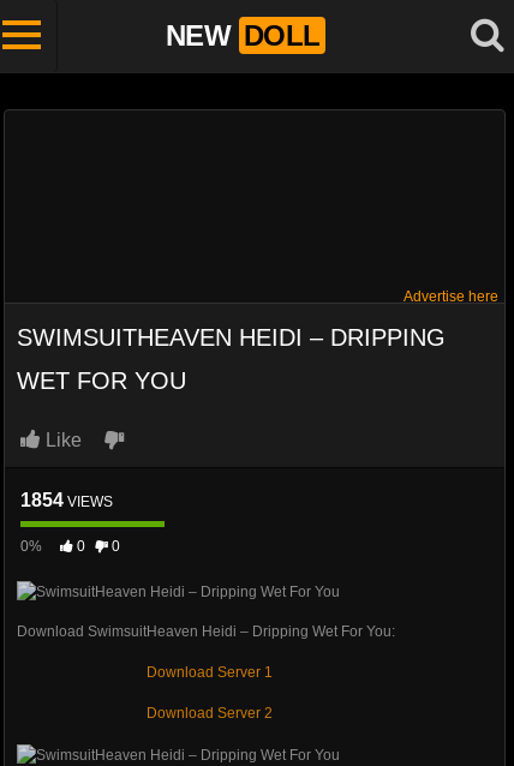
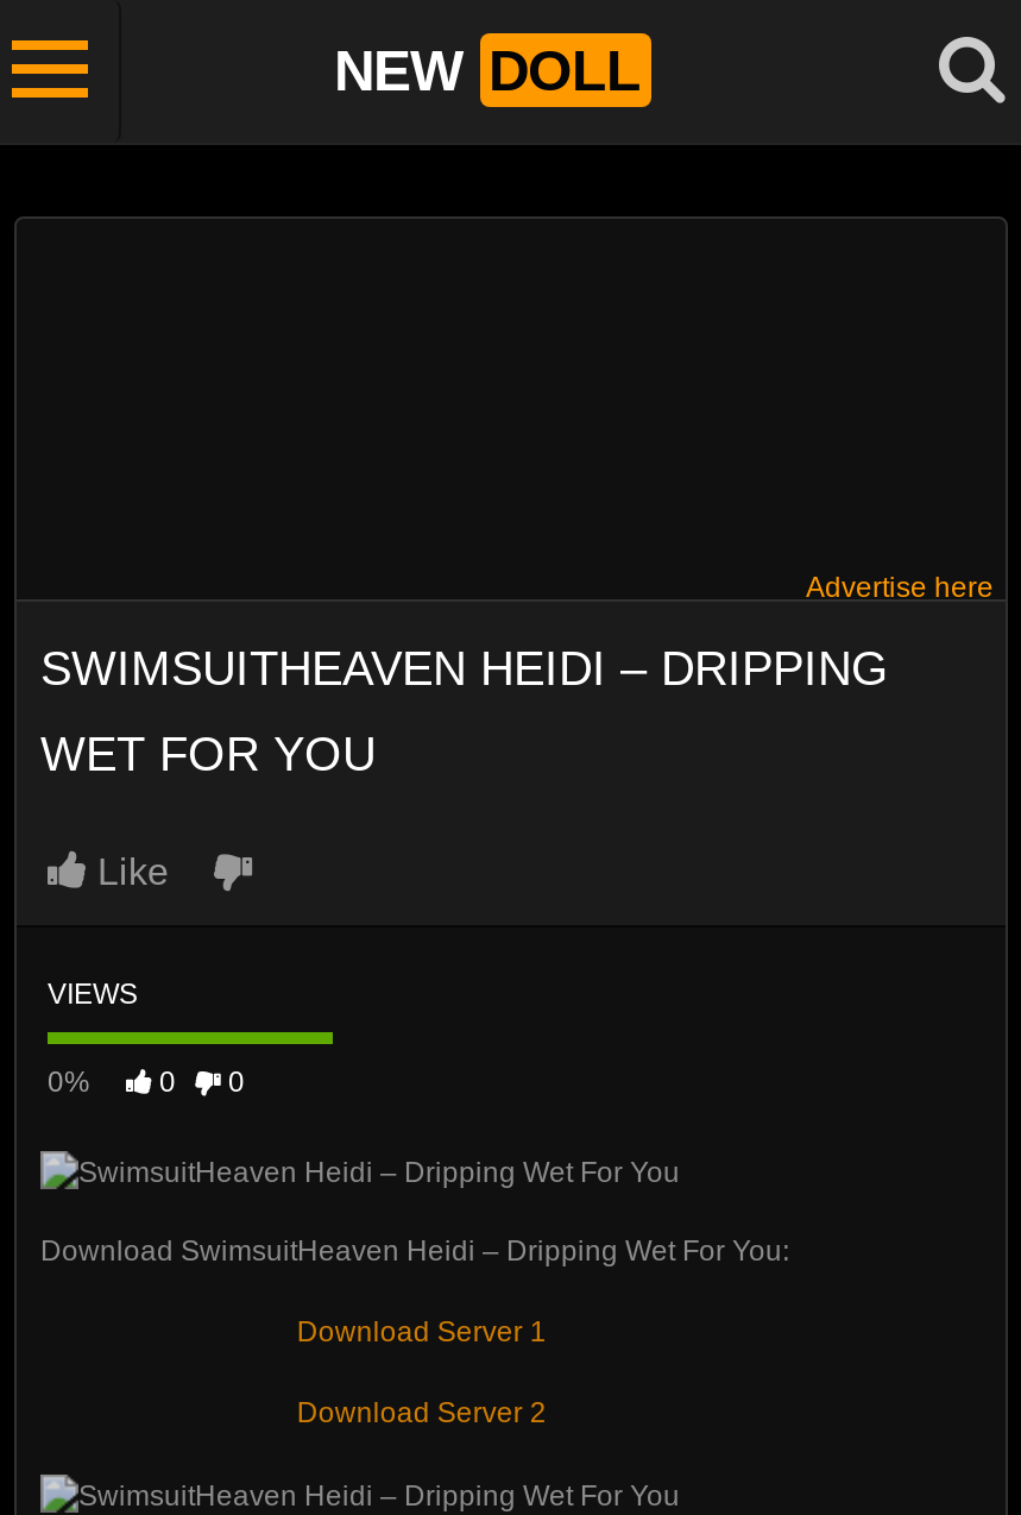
- 1854 VIEWS
+ VIEWS
